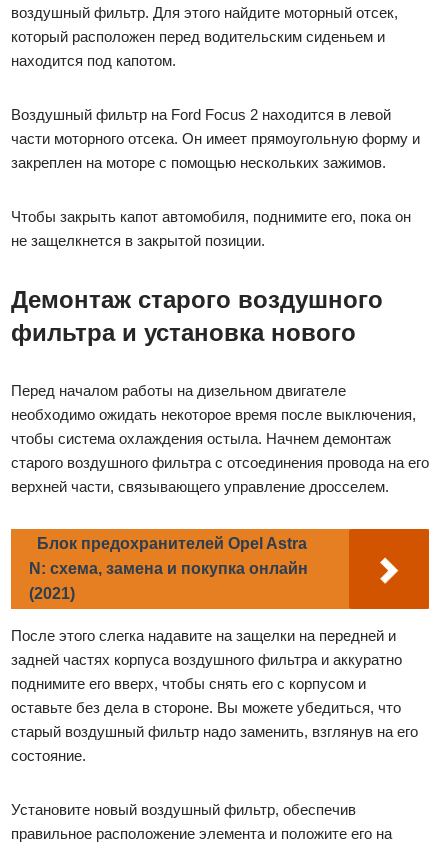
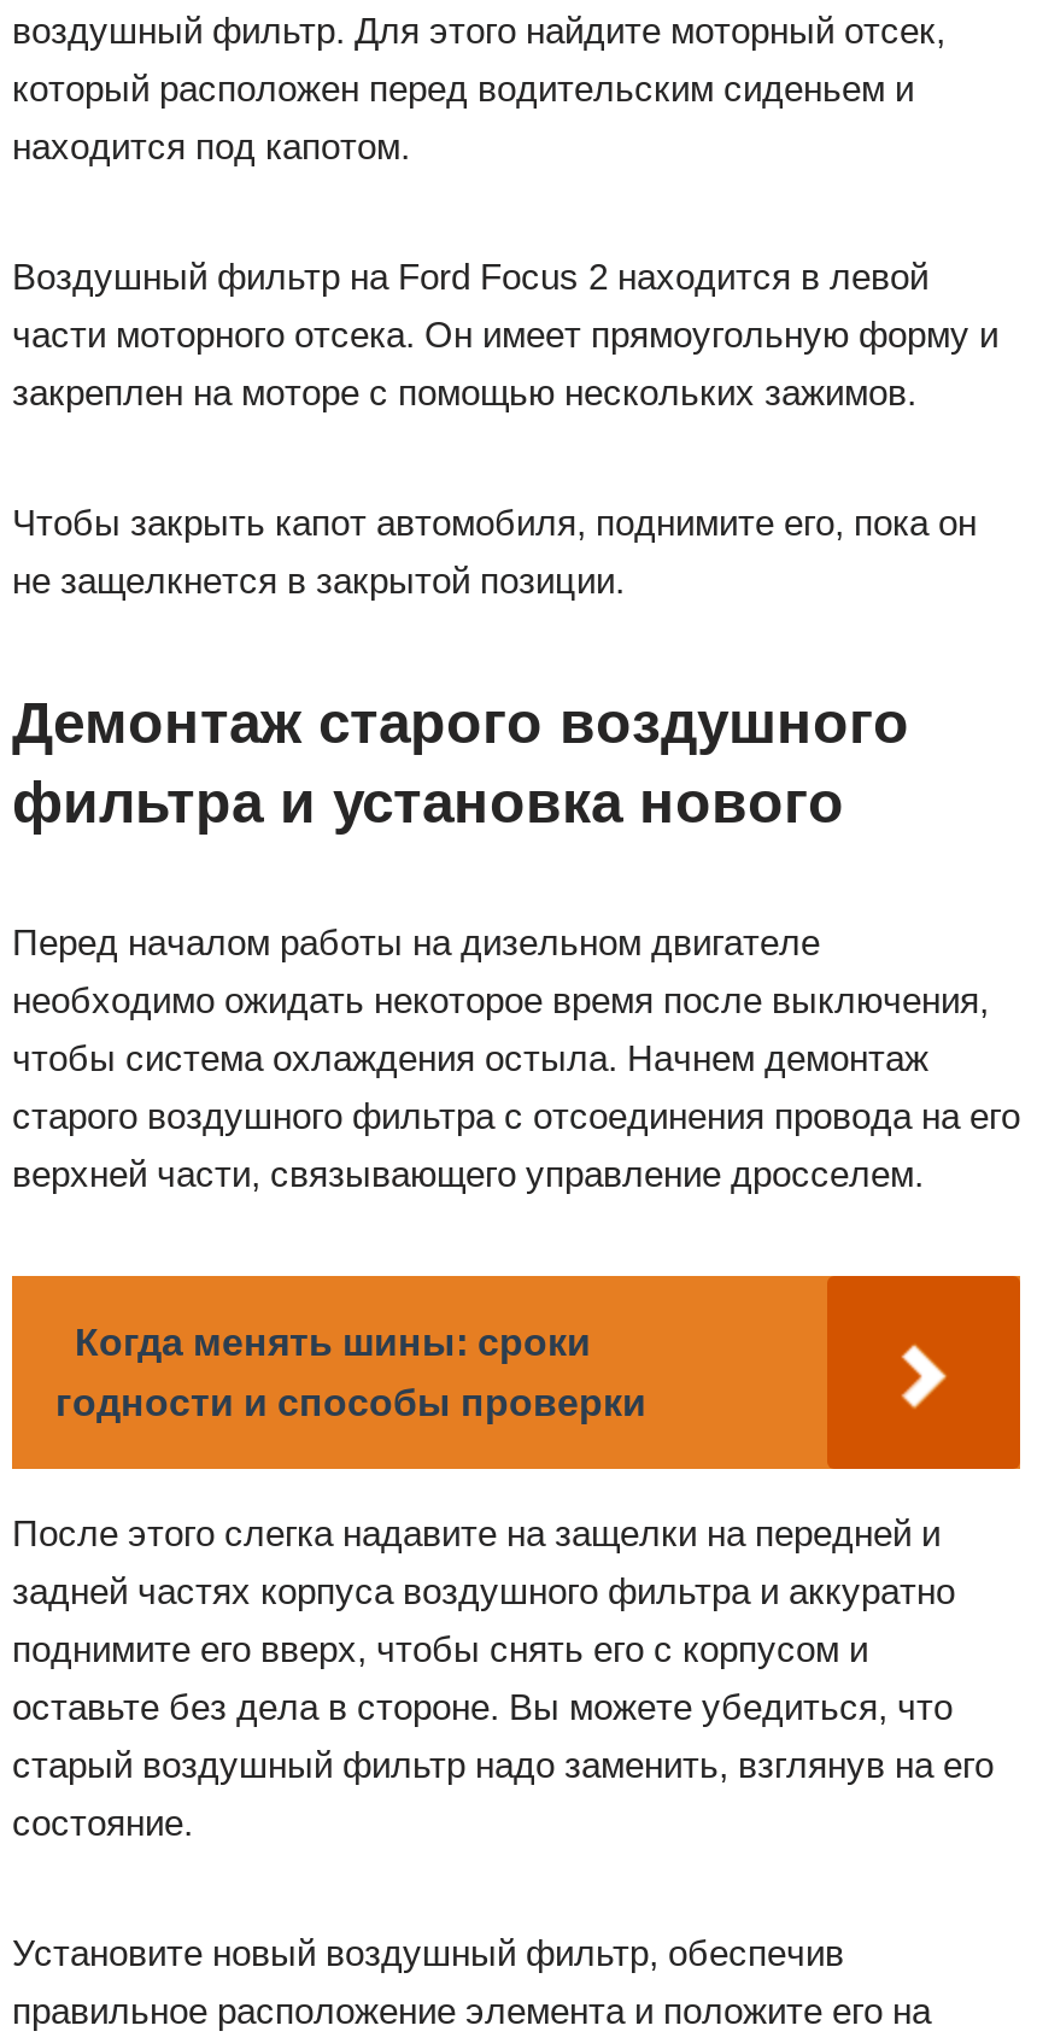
- Блок предохранителей Opel Astra
- N: схема, замена и покупка онлайн
- (2021)
+ Когда менять шины: сроки
+ годности и способы проверки
